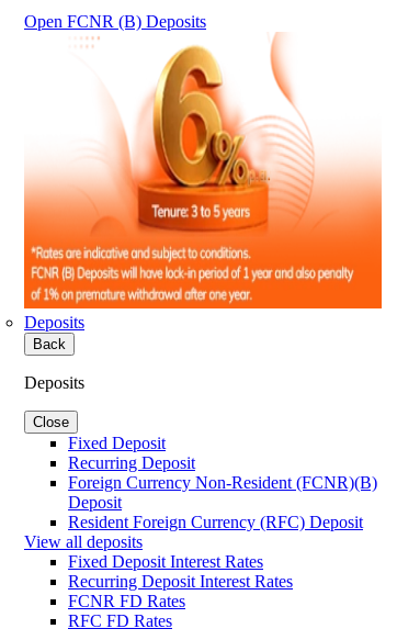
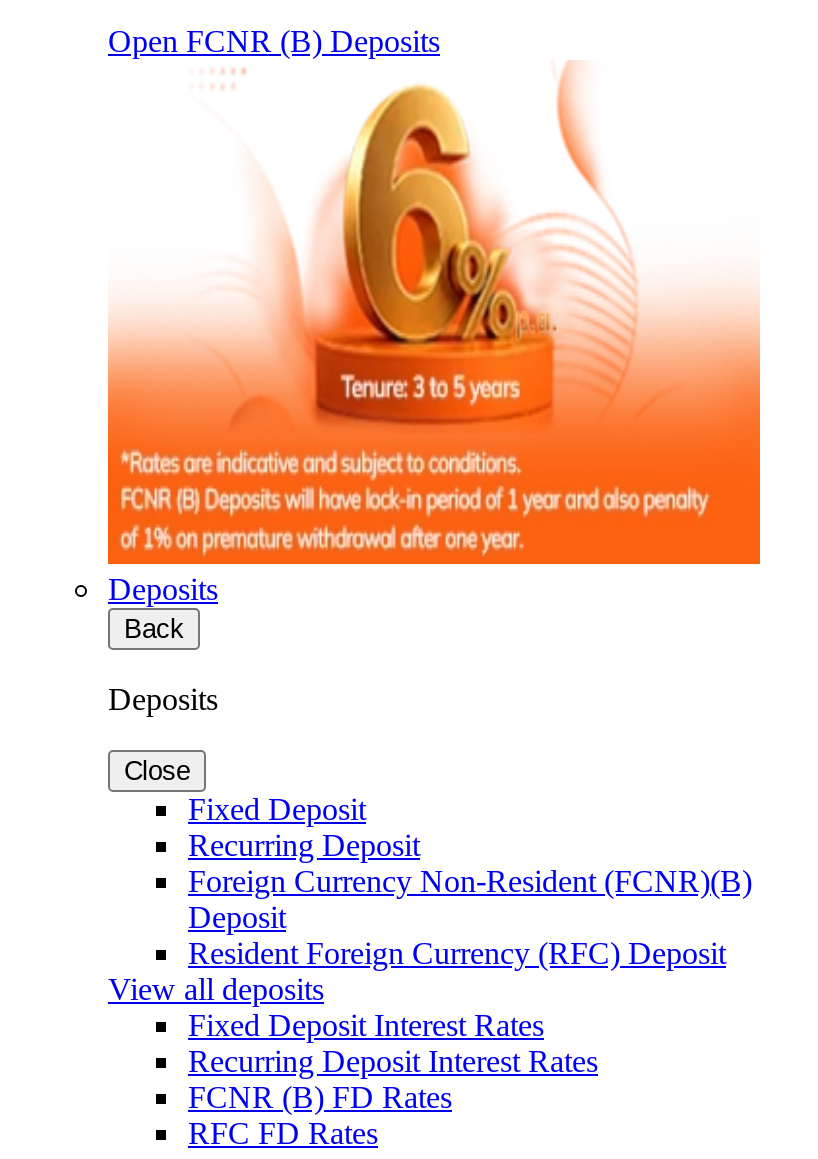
- FCNR FD Rates
+ FCNR (B) FD Rates
